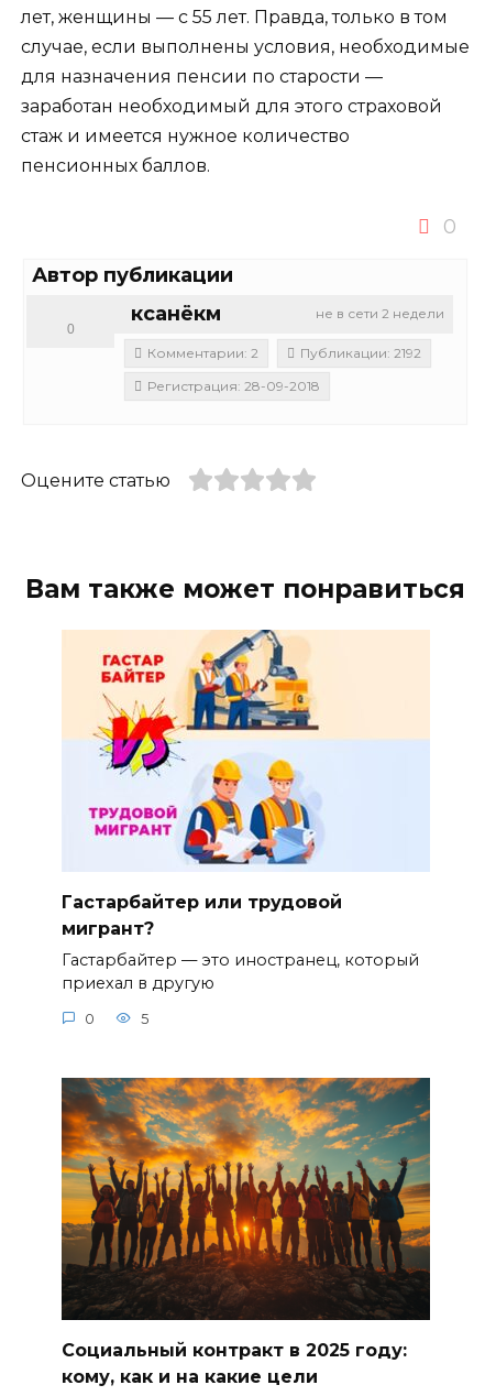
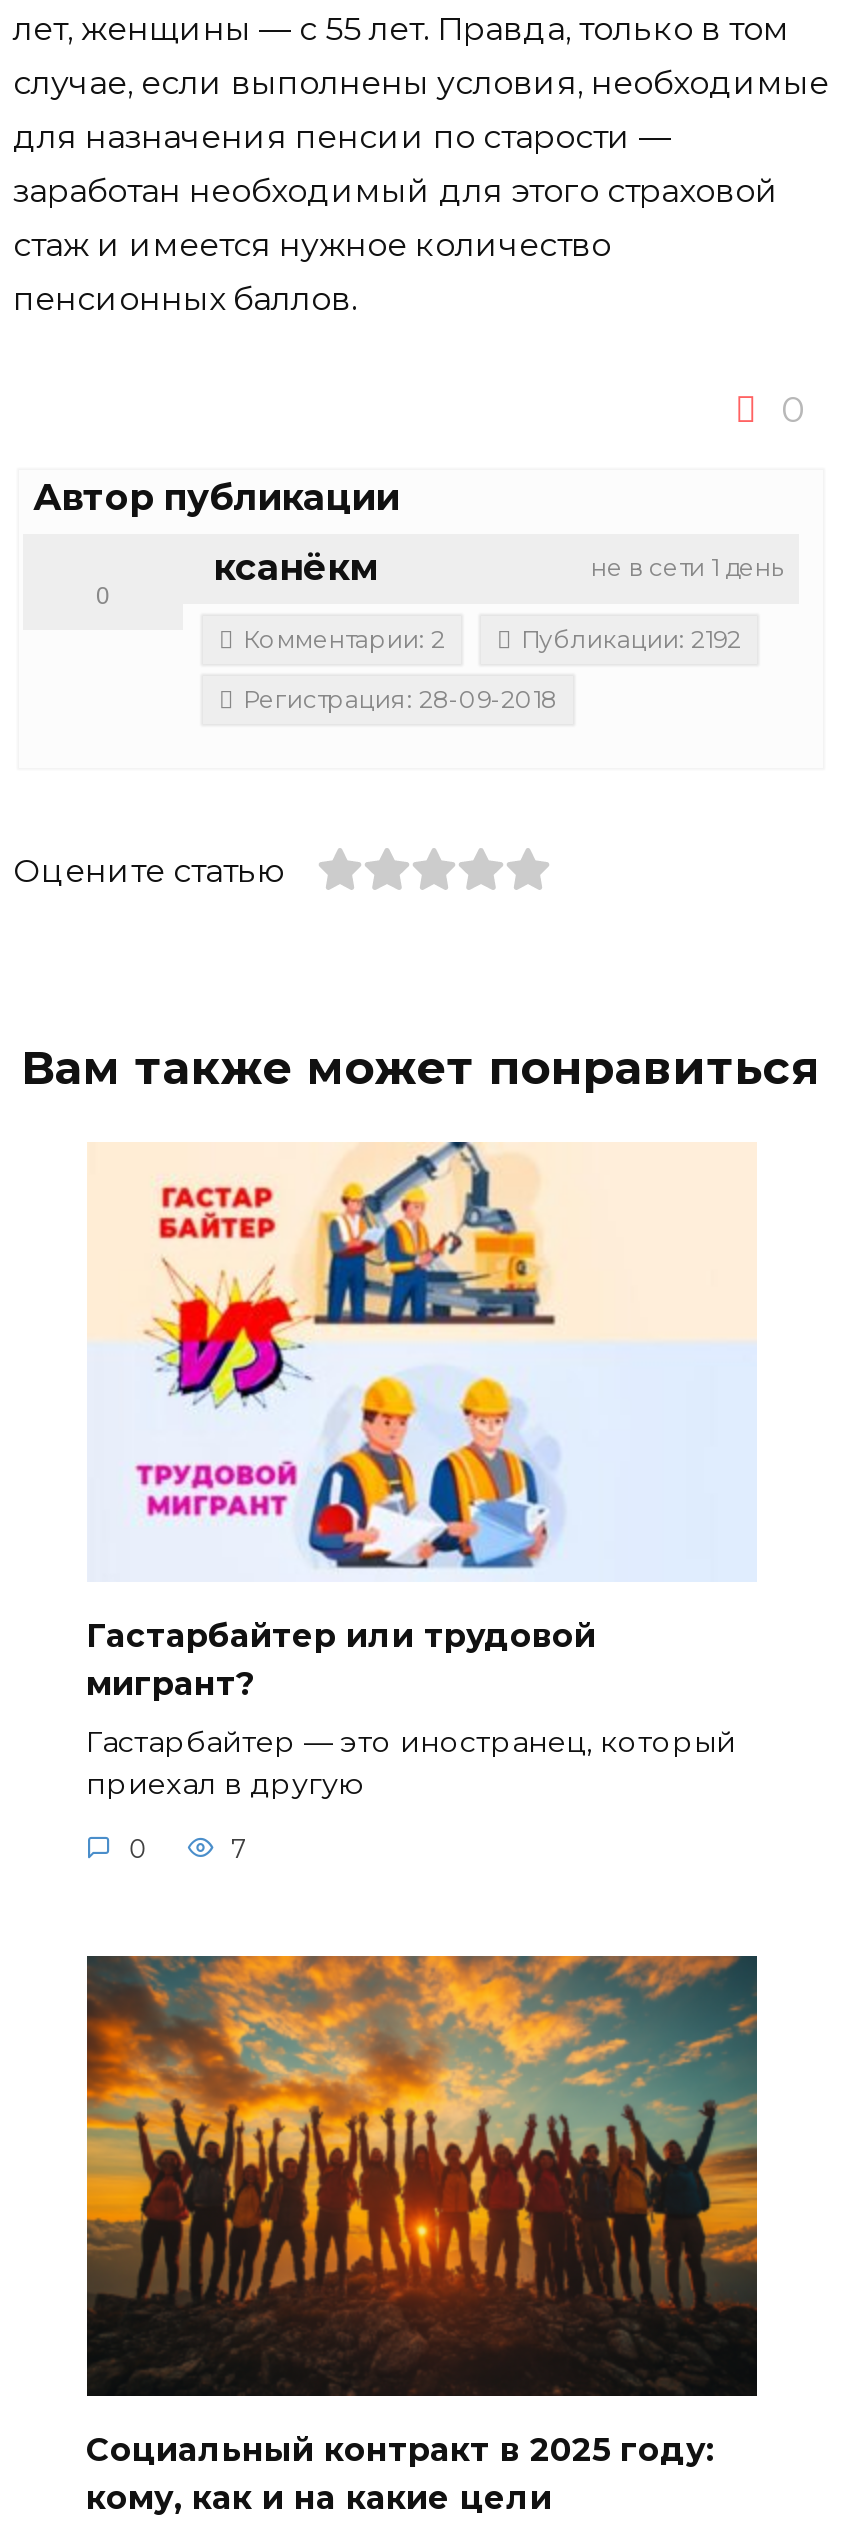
- не в сети 2 недели
+ не в сети 1 день

- 5
+ 7
